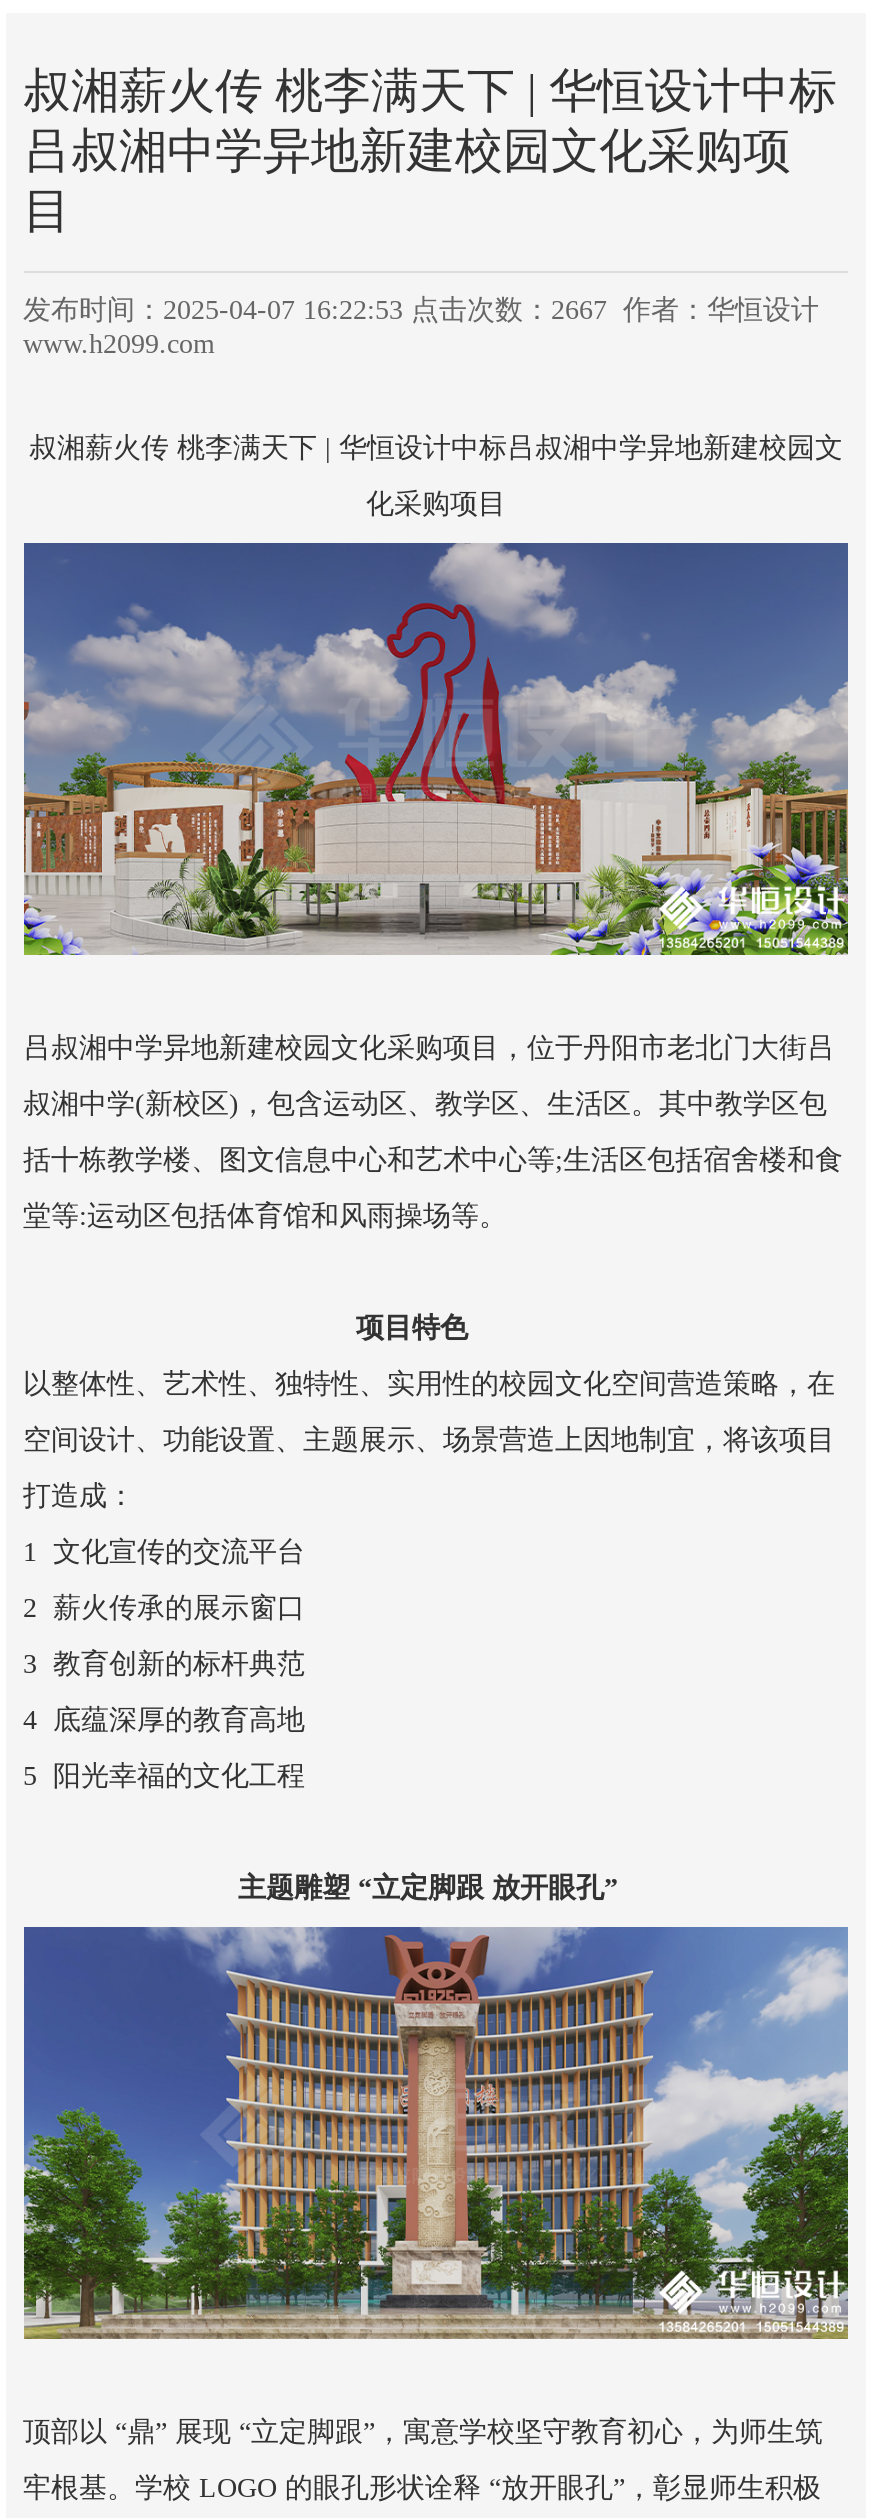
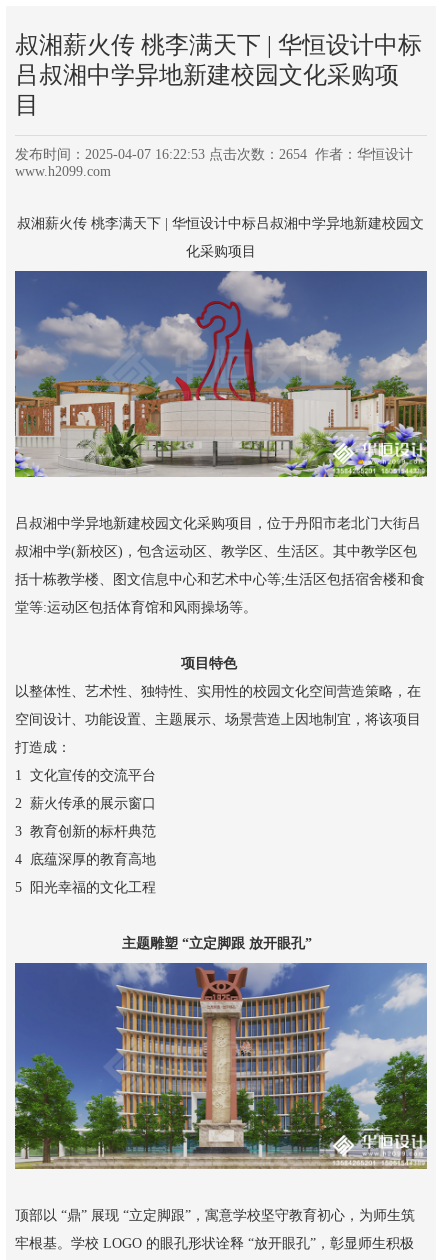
- 发布时间：2025-04-07 16:22:53 点击次数：2667 作者：华恒设计
+ 发布时间：2025-04-07 16:22:53 点击次数：2654 作者：华恒设计
